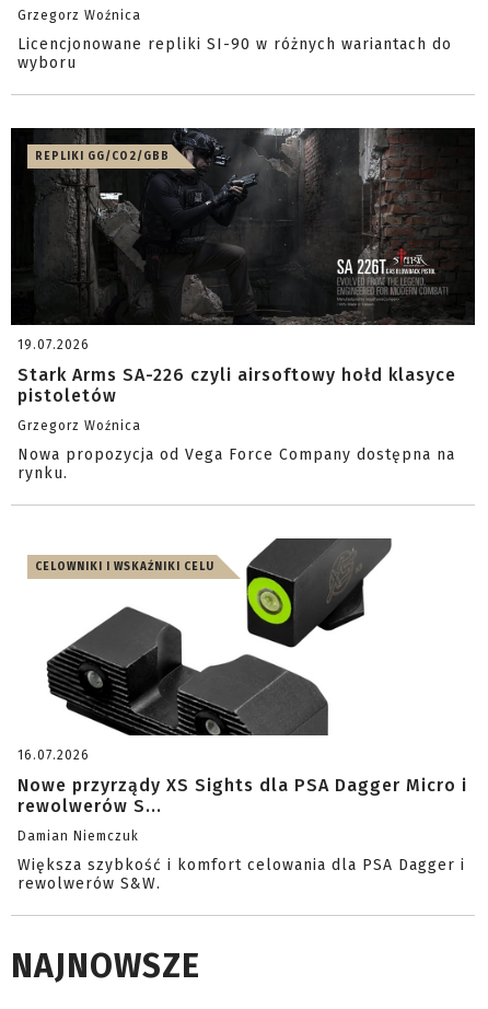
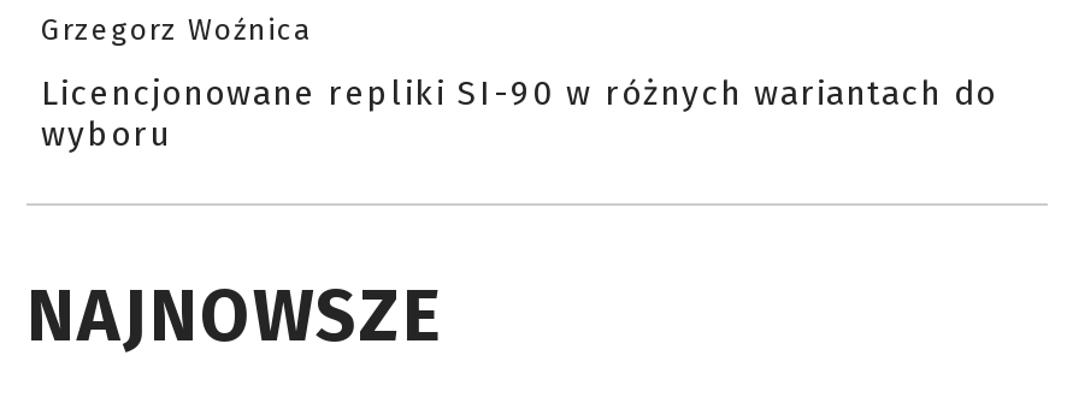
- [image]
- REPLIKI GG/CO2/GBB

- 19.07.2026
- Stark Arms SA-226 czyli airsoftowy hołd klasyce
- pistoletów
- Grzegorz Woźnica
- Nowa propozycja od Vega Force Company dostępna na
- rynku.

- [image]
- CELOWNIKI I WSKAŹNIKI CELU

- 16.07.2026
- Nowe przyrządy XS Sights dla PSA Dagger Micro i
- rewolwerów S...
- Damian Niemczuk
- Większa szybkość i komfort celowania dla PSA Dagger i
- rewolwerów S&W.
